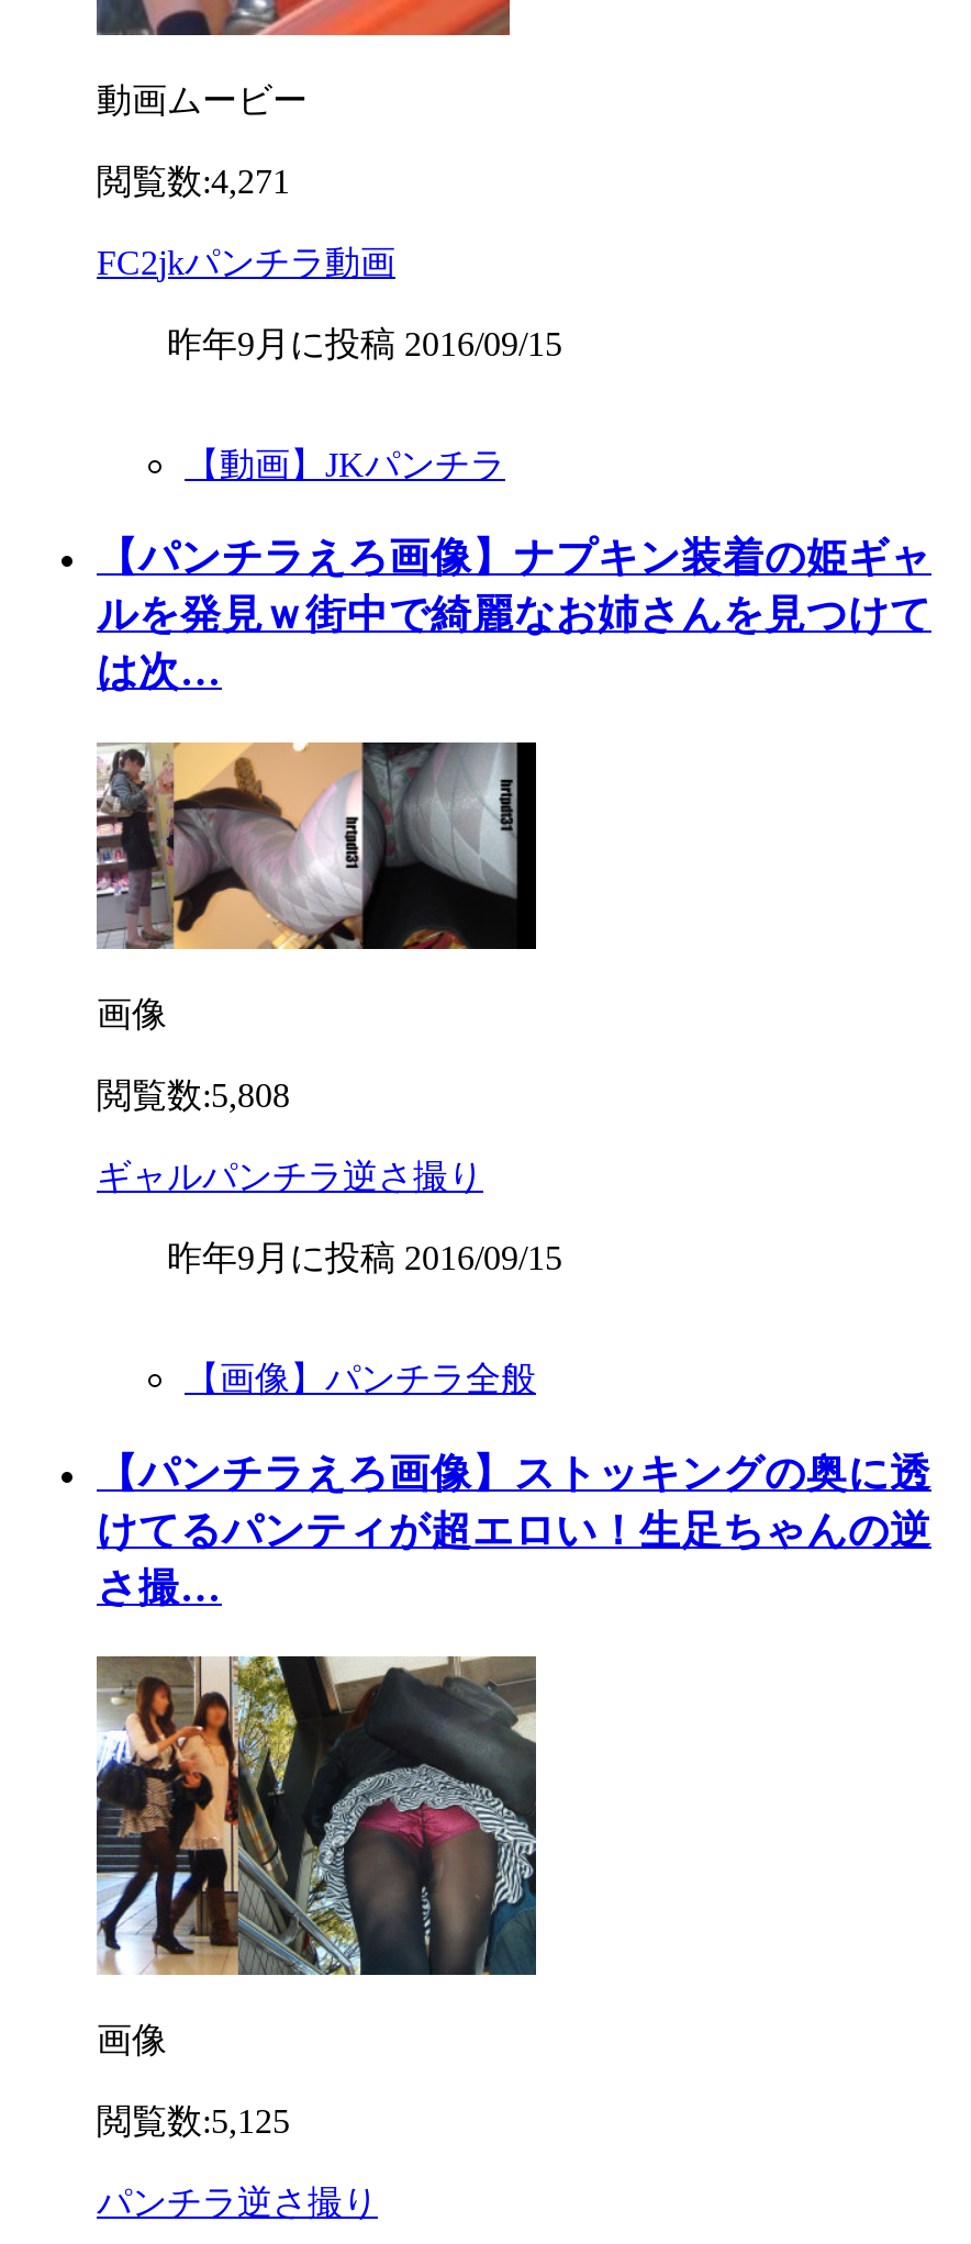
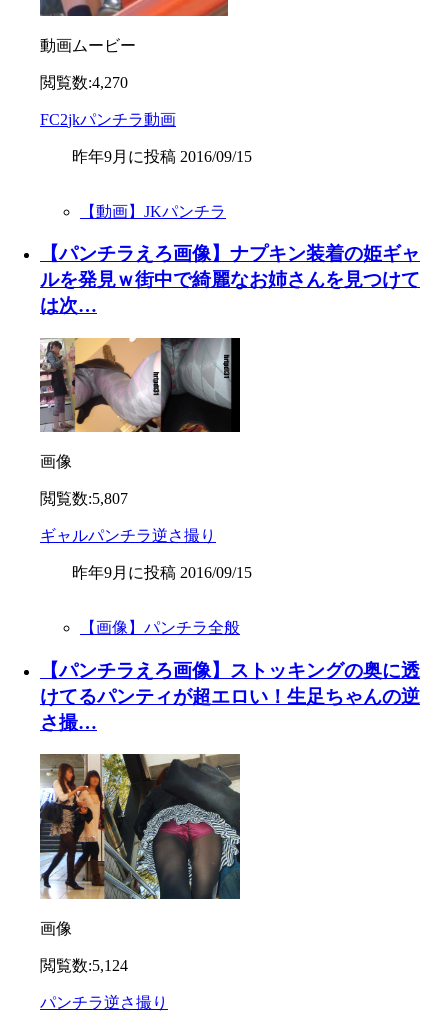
- 閲覧数:4,271
+ 閲覧数:4,270

- 閲覧数:5,808
+ 閲覧数:5,807

- 閲覧数:5,125
+ 閲覧数:5,124
